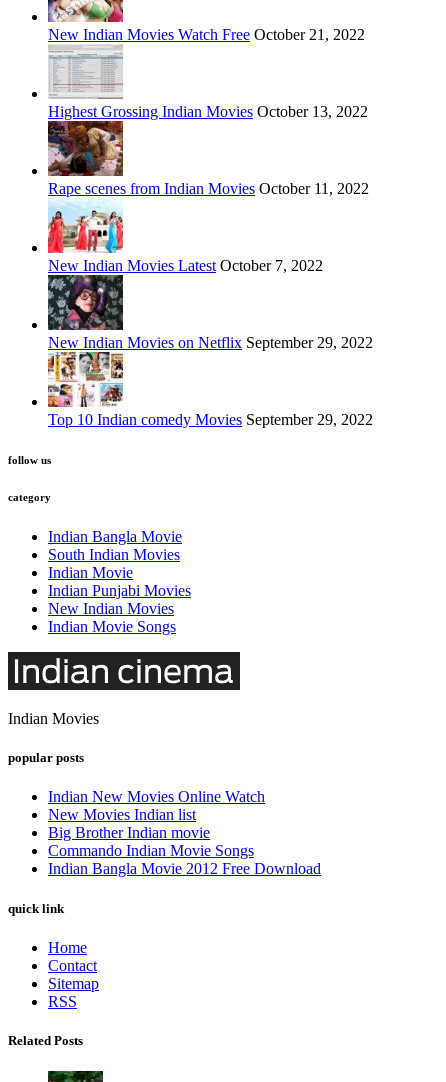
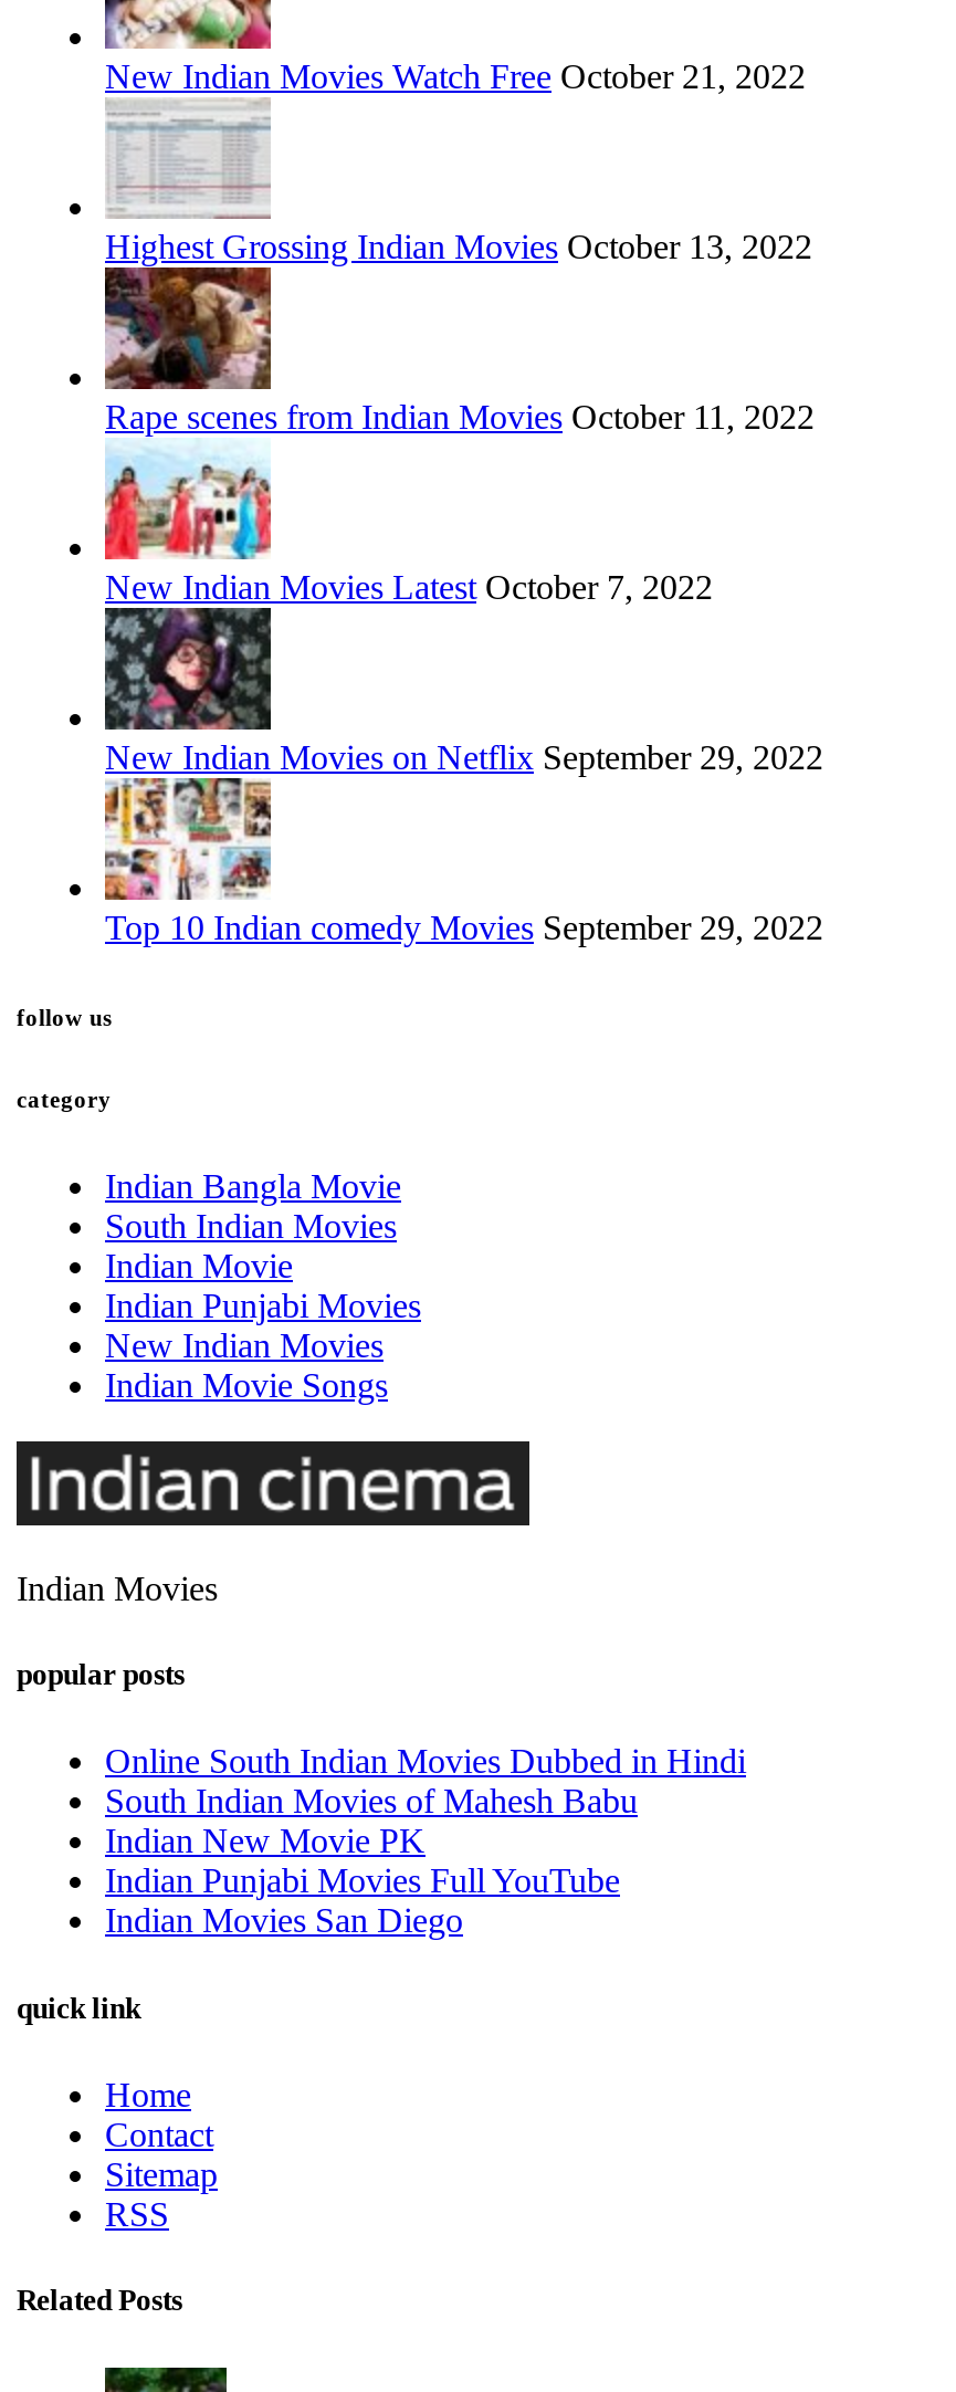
- Indian New Movies Online Watch
- New Movies Indian list
- Big Brother Indian movie
- Commando Indian Movie Songs
- Indian Bangla Movie 2012 Free Download
+ Online South Indian Movies Dubbed in Hindi
+ South Indian Movies of Mahesh Babu
+ Indian New Movie PK
+ Indian Punjabi Movies Full YouTube
+ Indian Movies San Diego
